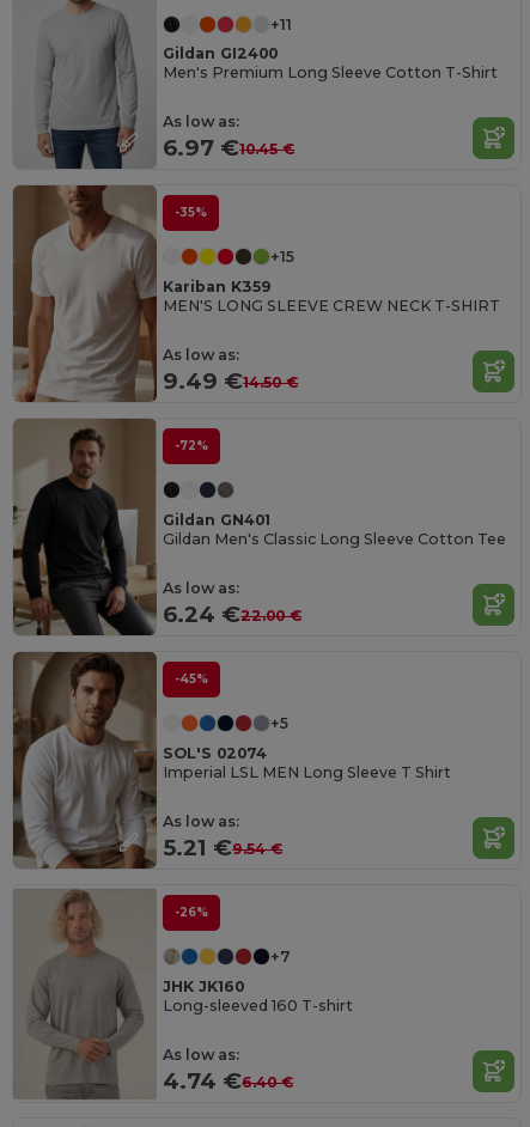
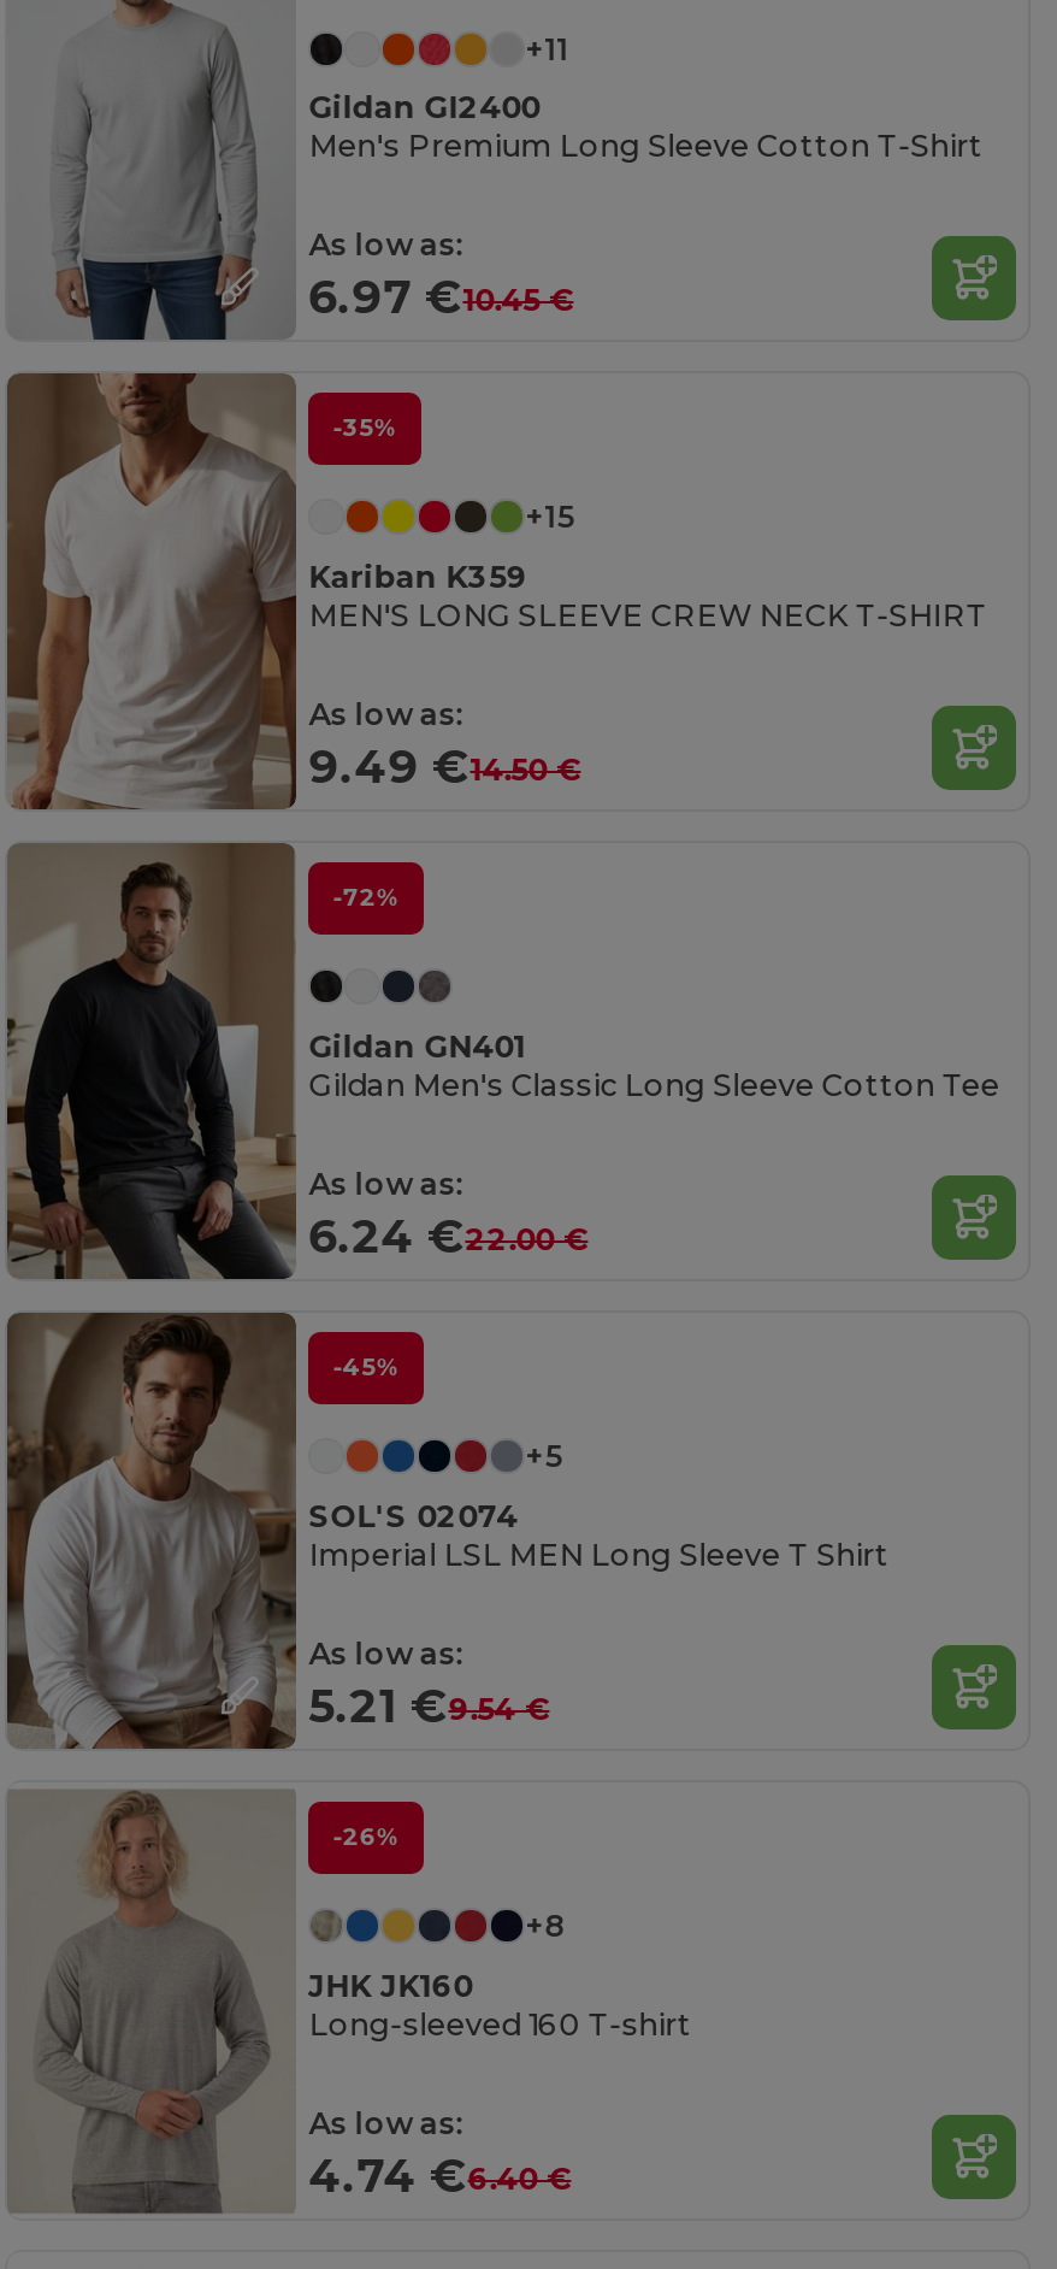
- +7
+ +8
